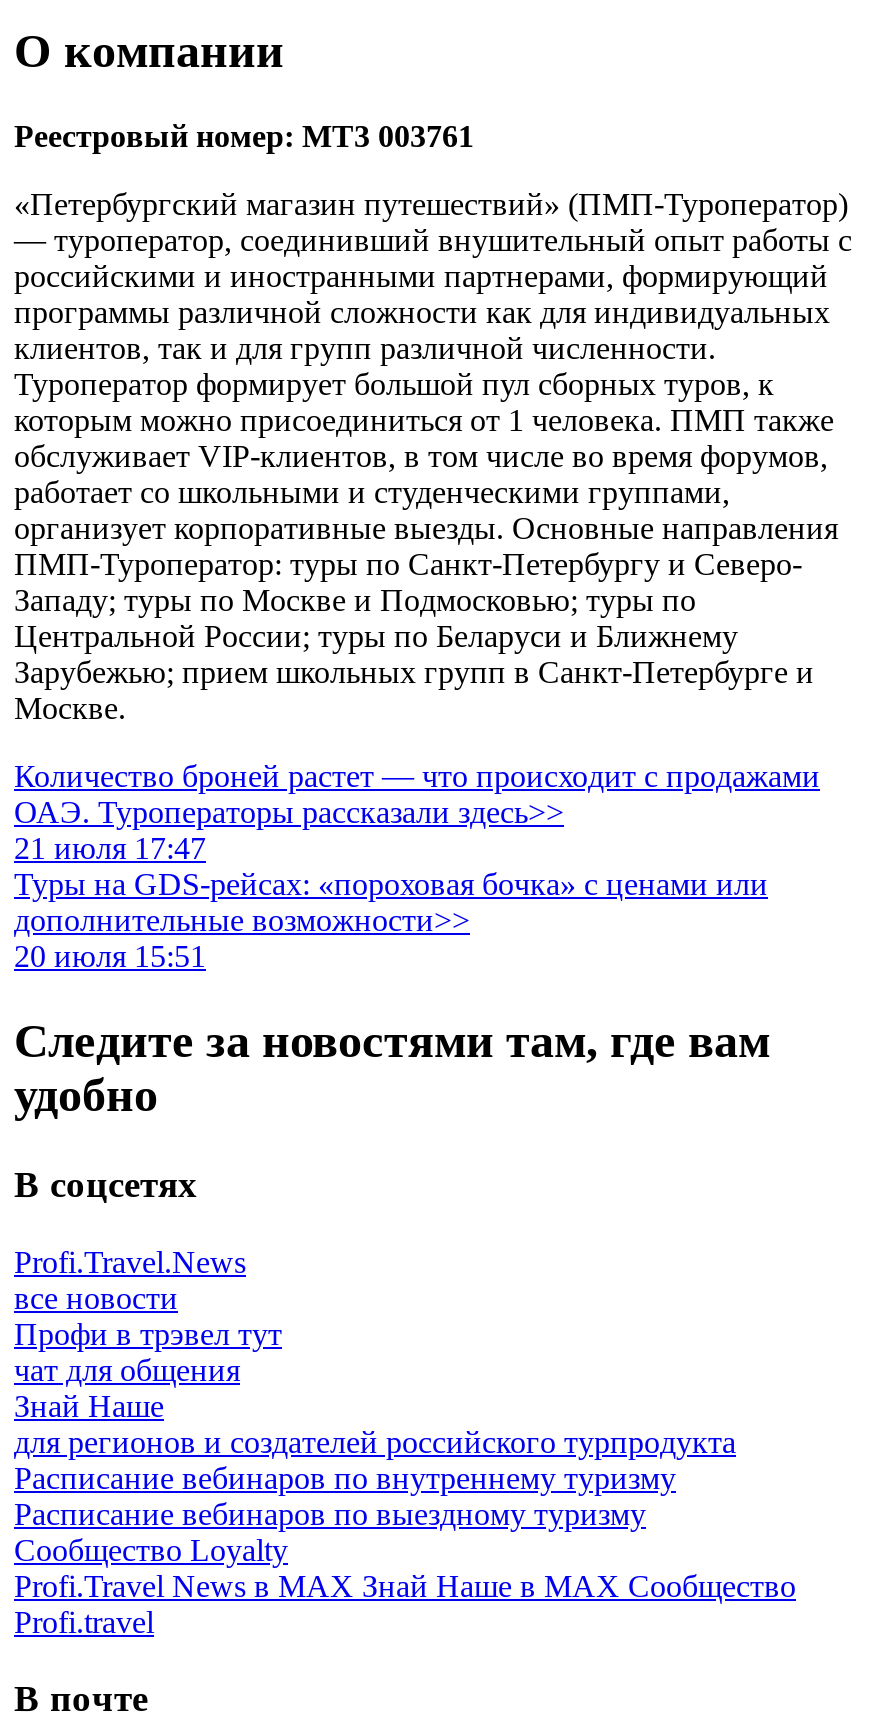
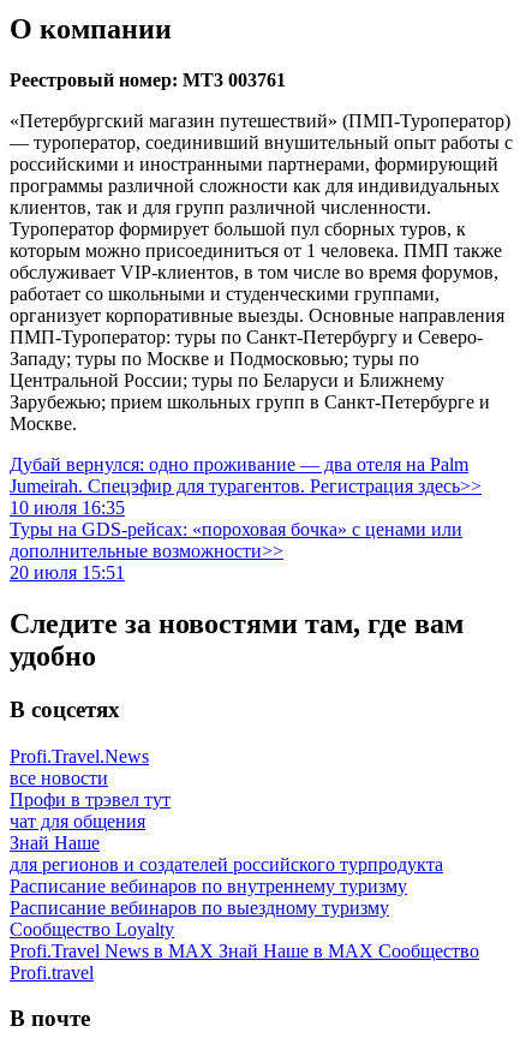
- Количество броней растет — что происходит с продажами
- ОАЭ. Туроператоры рассказали здесь>>
- 21 июля 17:47
+ Дубай вернулся: одно проживание — два отеля на Palm
+ Jumeirah. Спецэфир для турагентов. Регистрация здесь>>
+ 10 июля 16:35
